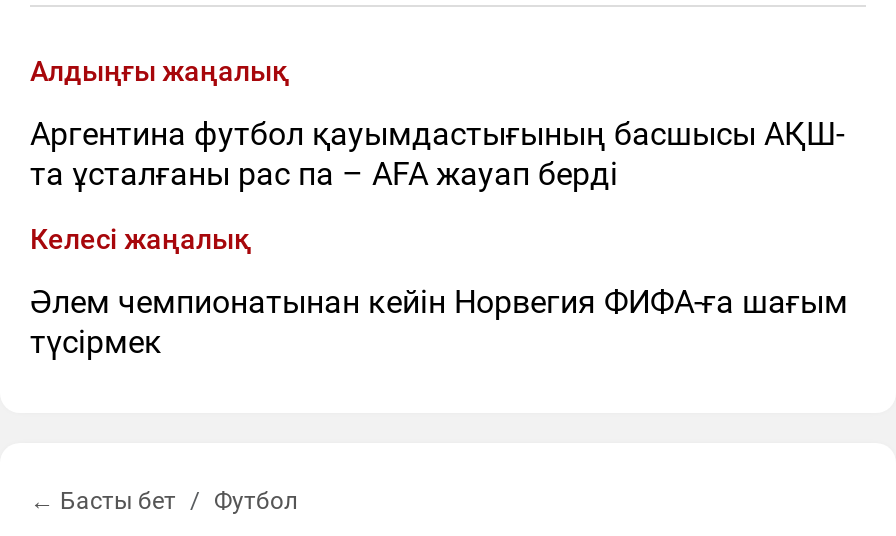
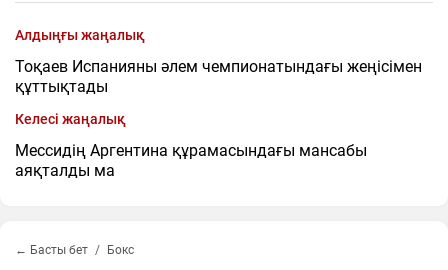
- Аргентина футбол қауымдастығының басшысы АҚШ-
- та ұсталғаны рас па – AFA жауап берді
+ Тоқаев Испанияны әлем чемпионатындағы жеңісімен
+ құттықтады

- Әлем чемпионатынан кейін Норвегия ФИФА-ға шағым
- түсірмек
+ Мессидің Аргентина құрамасындағы мансабы
+ аяқталды ма

- Футбол
+ Бокс
